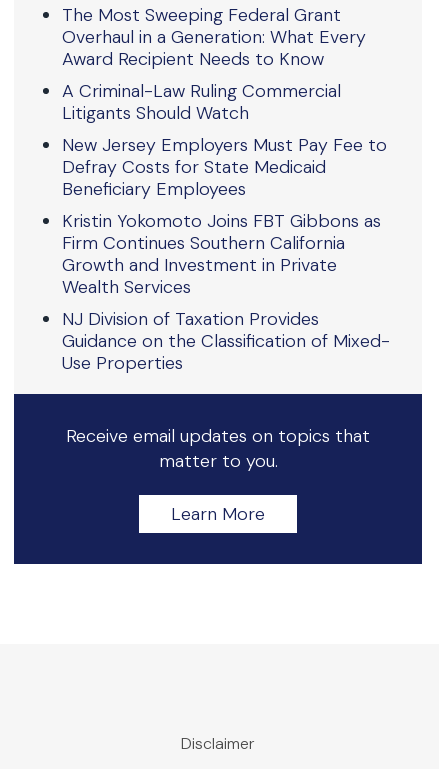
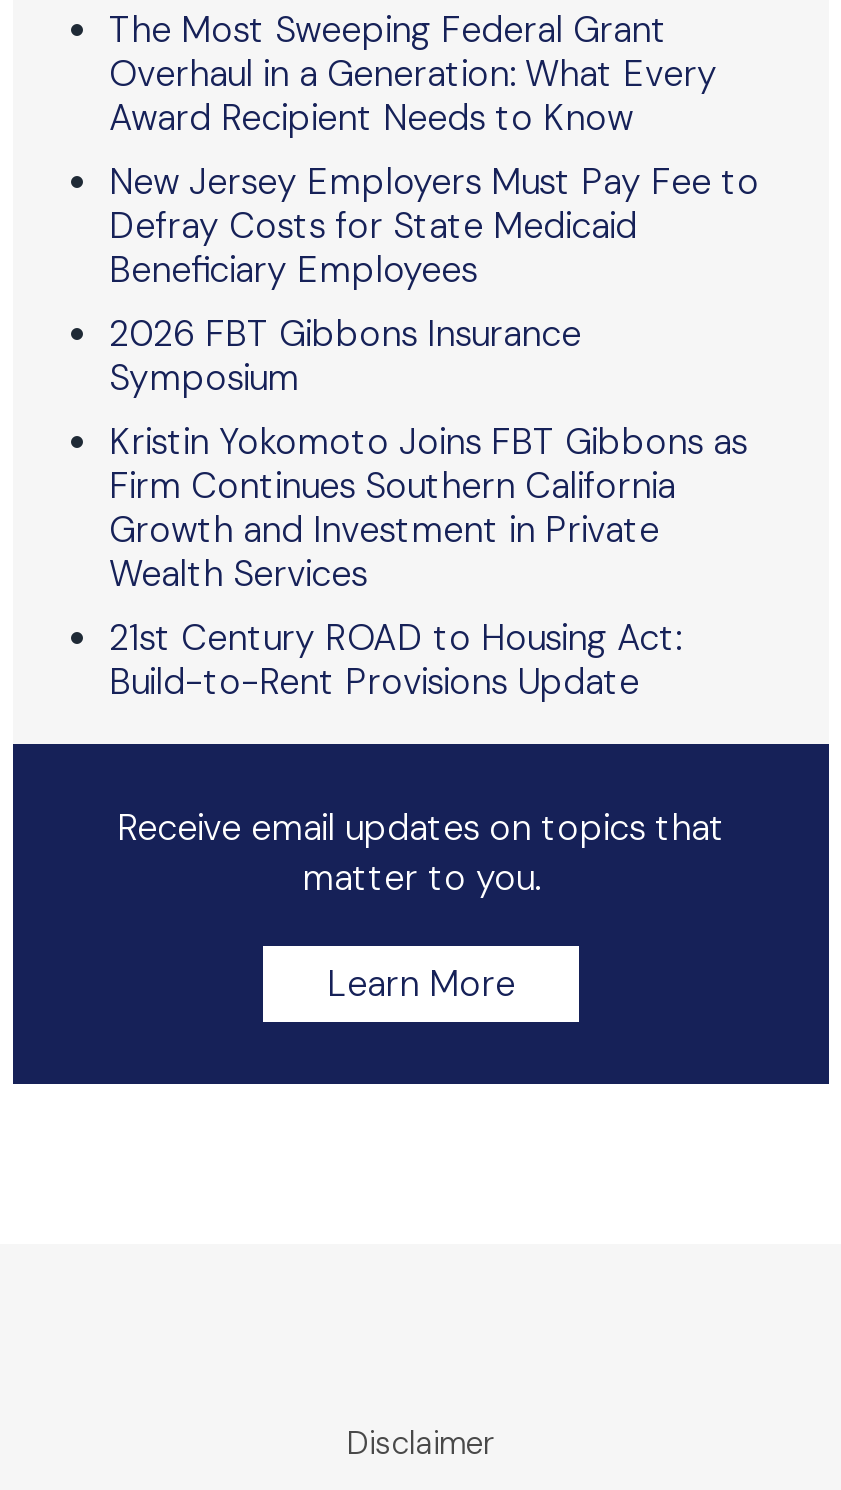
- A Criminal-Law Ruling Commercial
- Litigants Should Watch

moved up: New Jersey Employers Must Pay Fee to | Defray Costs for State Medicaid | Beneficiary Employees

+ 2026 FBT Gibbons Insurance
+ Symposium

- NJ Division of Taxation Provides
- Guidance on the Classification of Mixed-
- Use Properties
+ 21st Century ROAD to Housing Act:
+ Build-to-Rent Provisions Update
